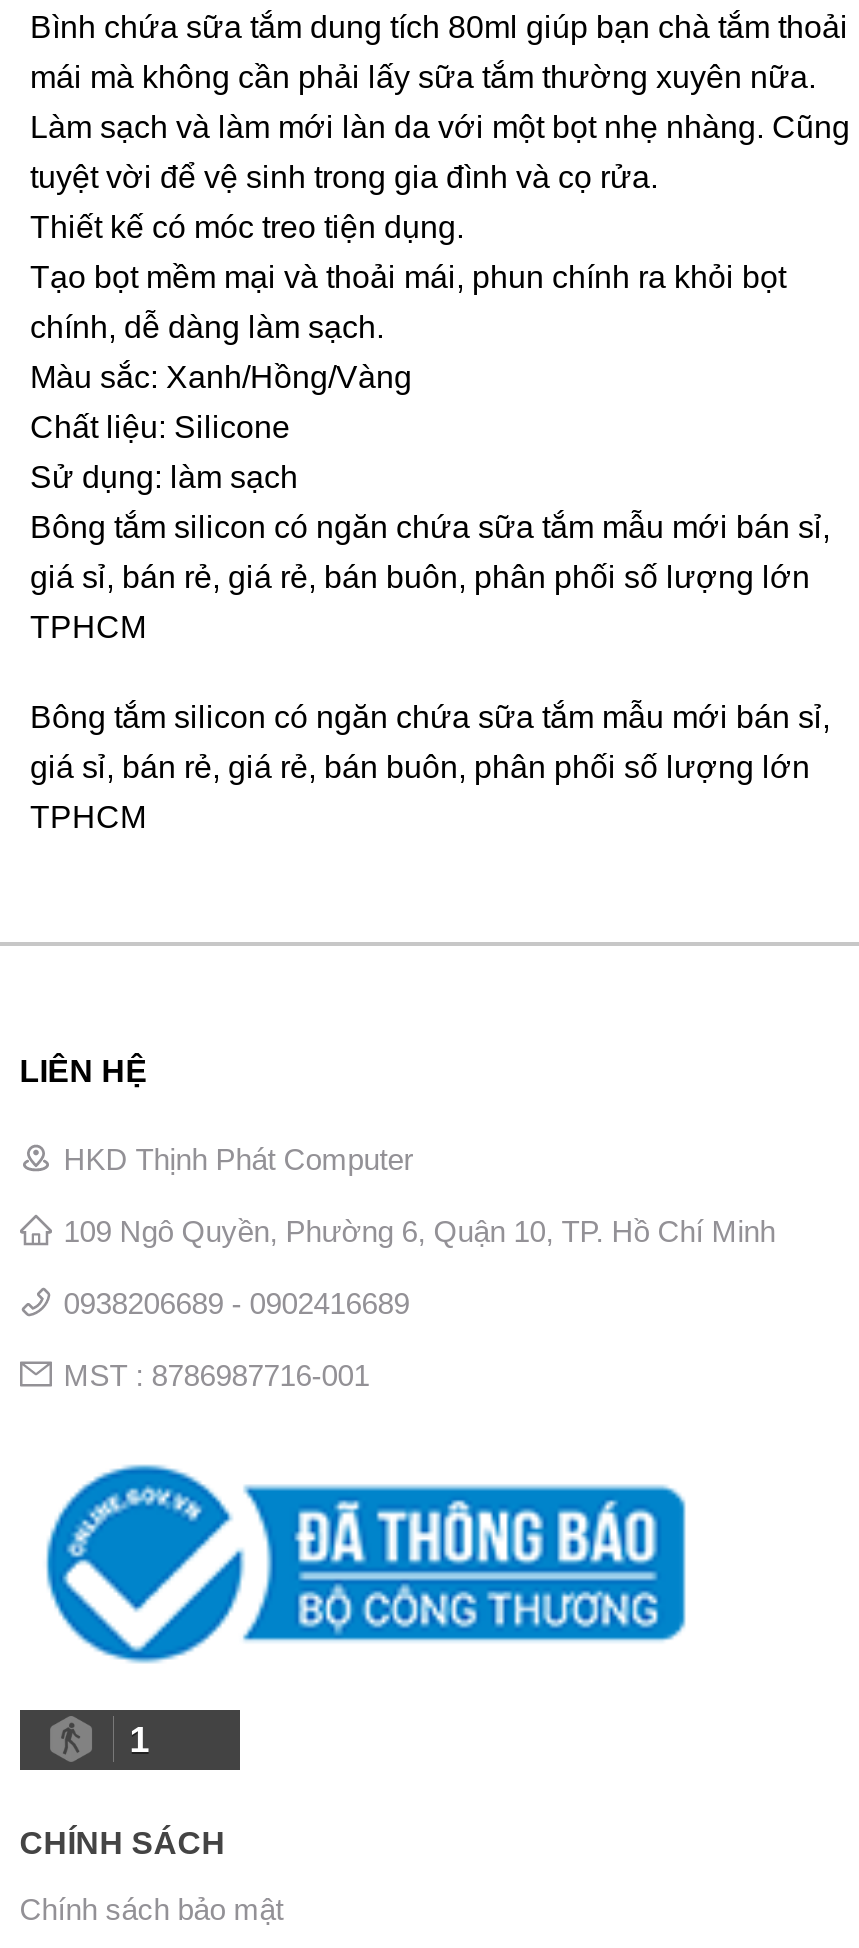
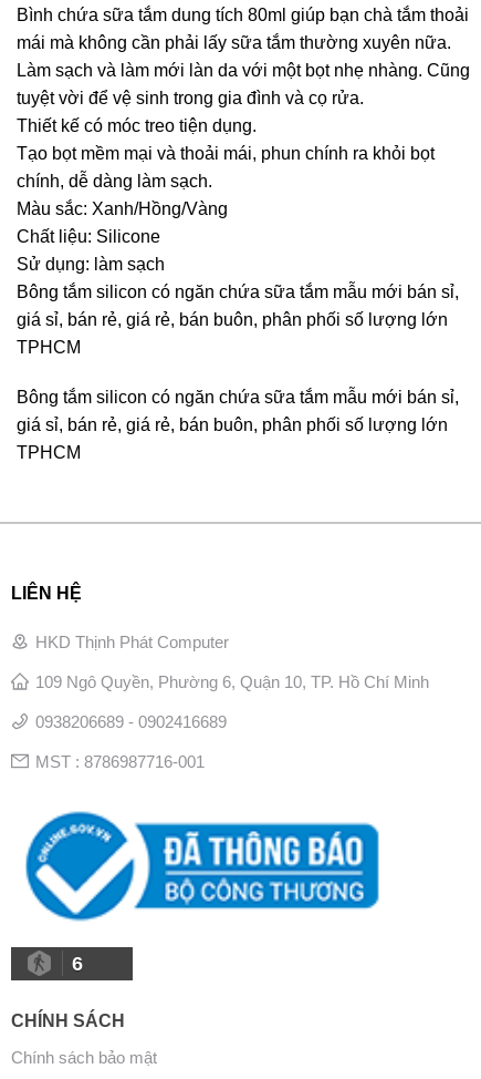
- 1
+ 6
